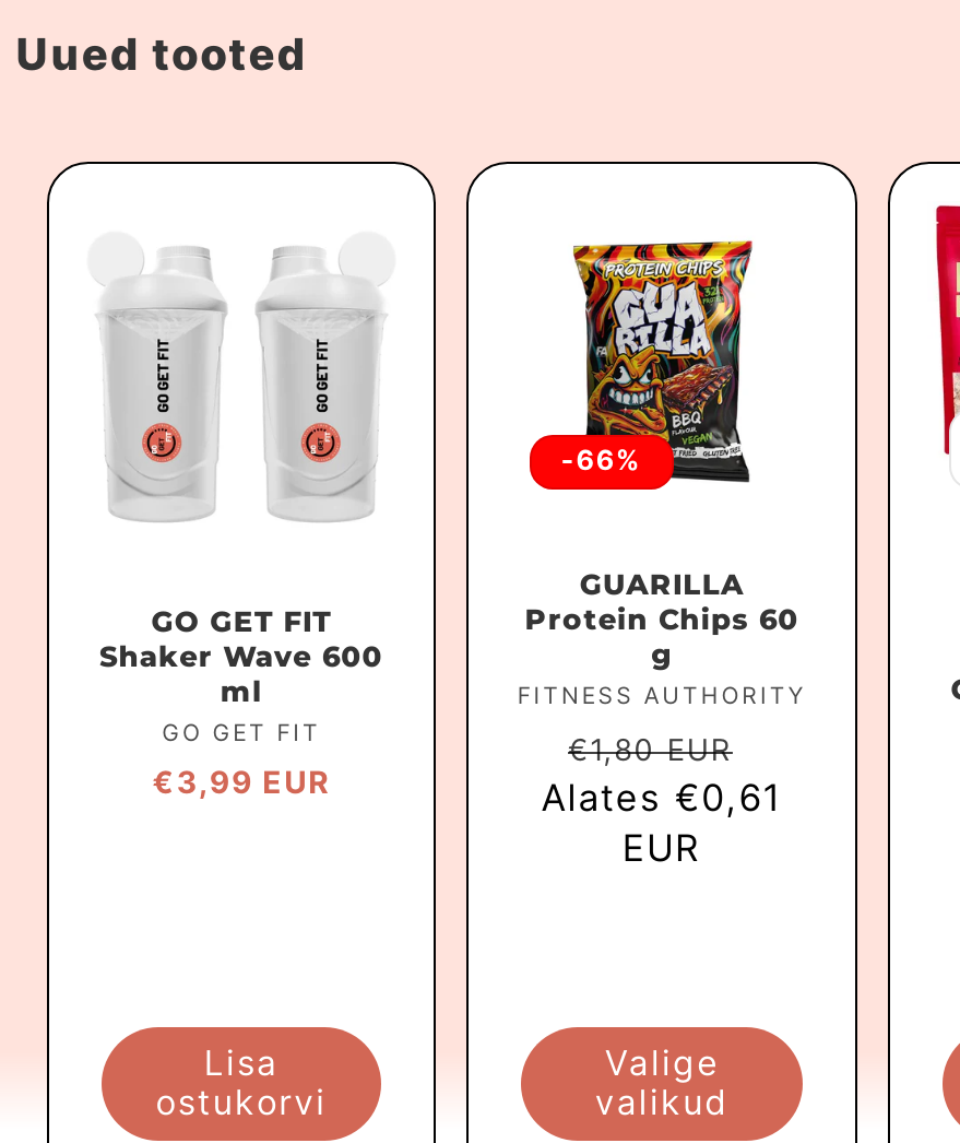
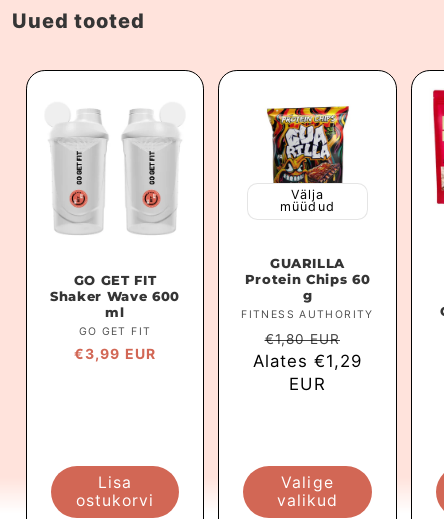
- -66%
+ Välja
+ müüdud

- Alates €0,61
+ Alates €1,29
